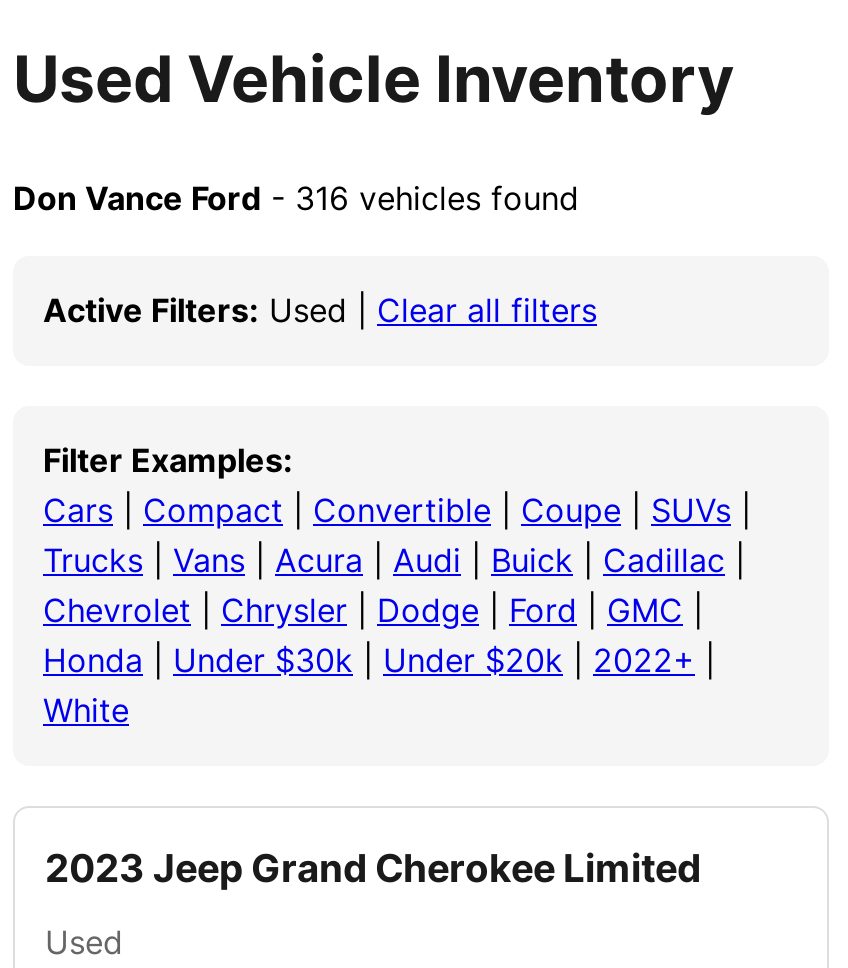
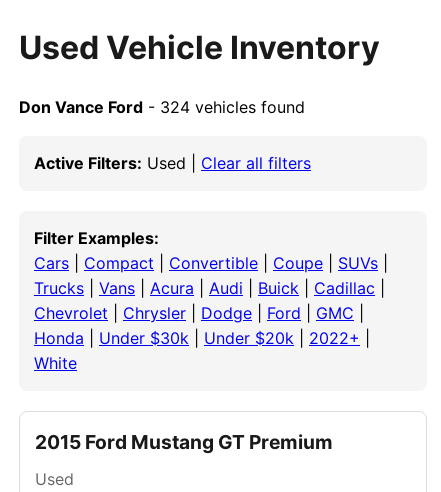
- Don Vance Ford - 316 vehicles found
+ Don Vance Ford - 324 vehicles found

- 2023 Jeep Grand Cherokee Limited
+ 2015 Ford Mustang GT Premium
